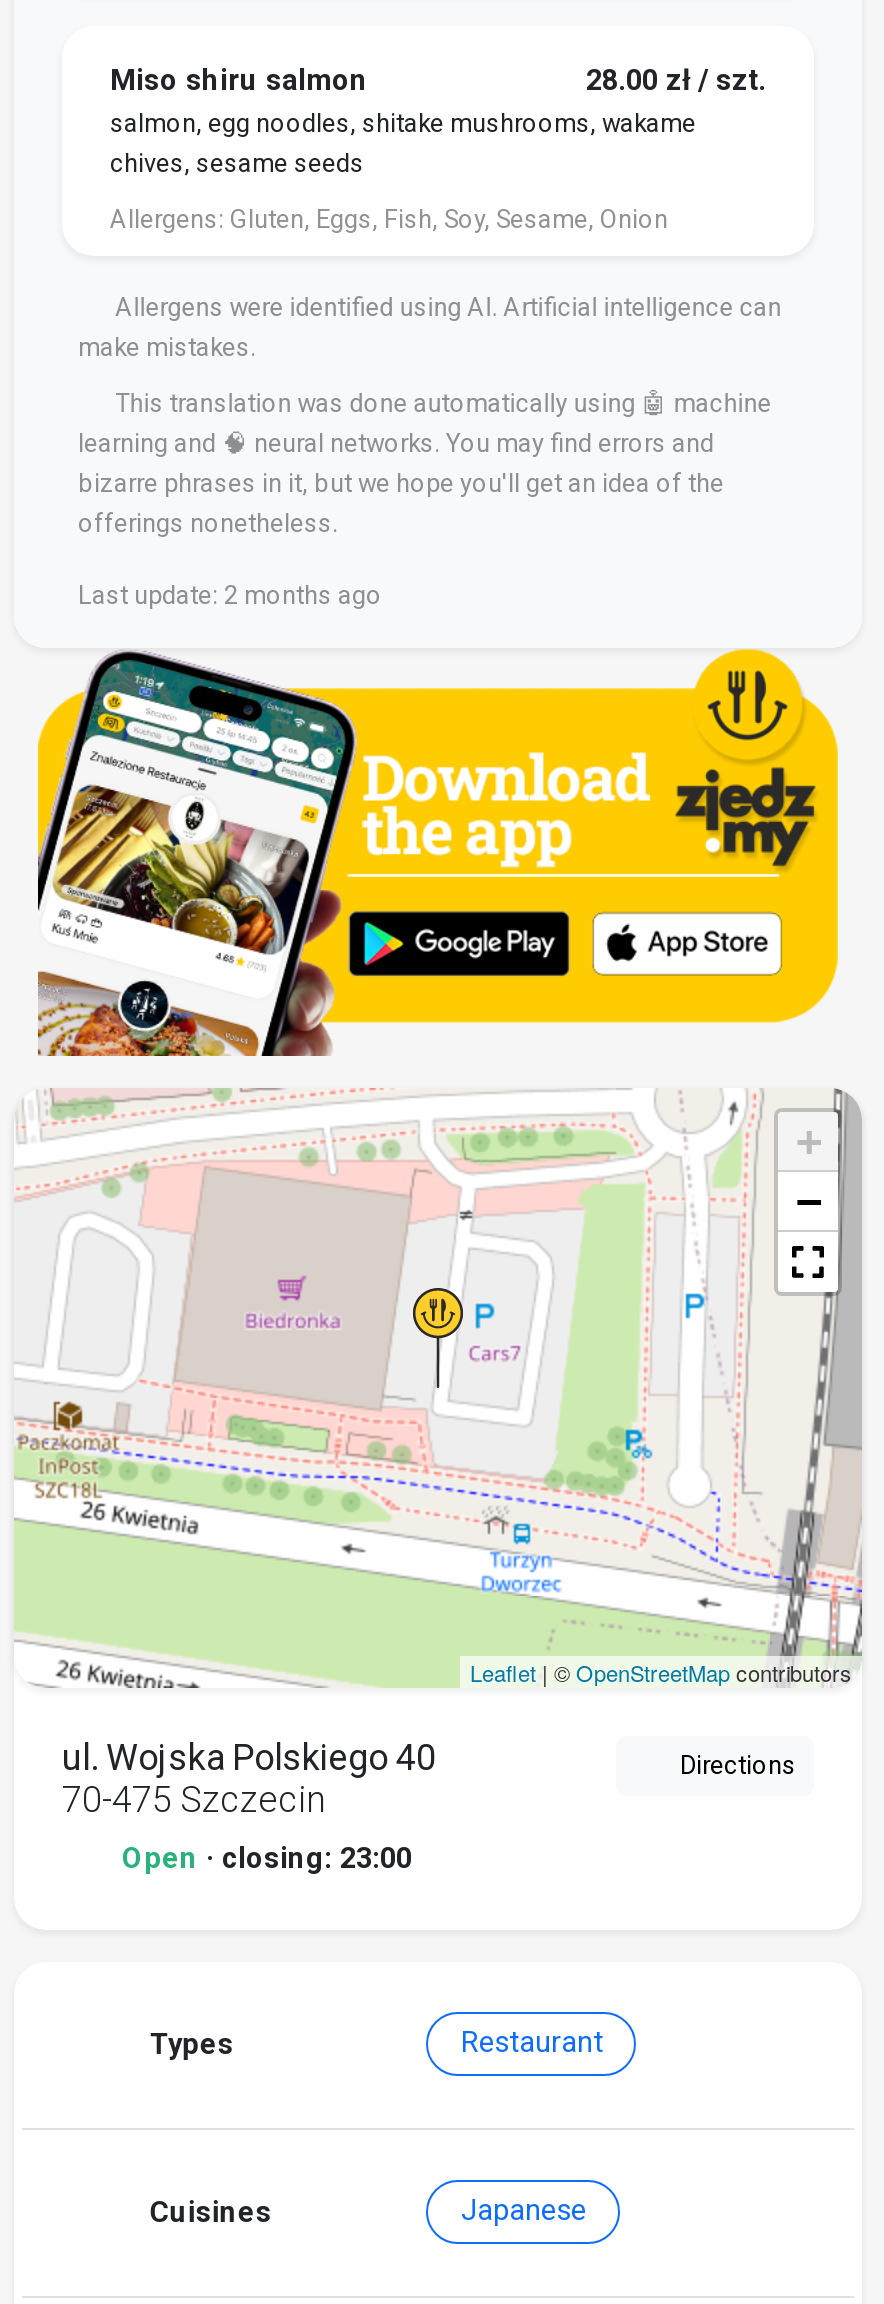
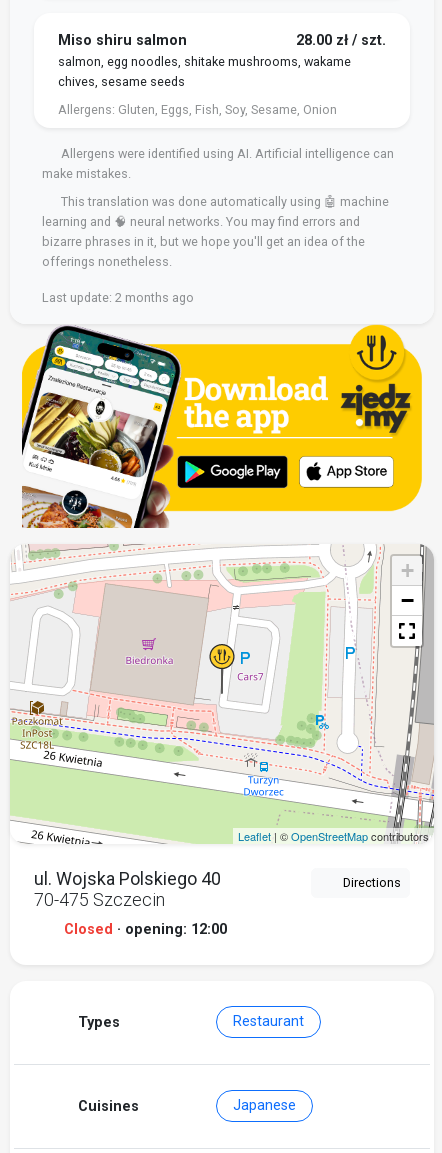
- Open · closing: 23:00
+ Closed · opening: 12:00
